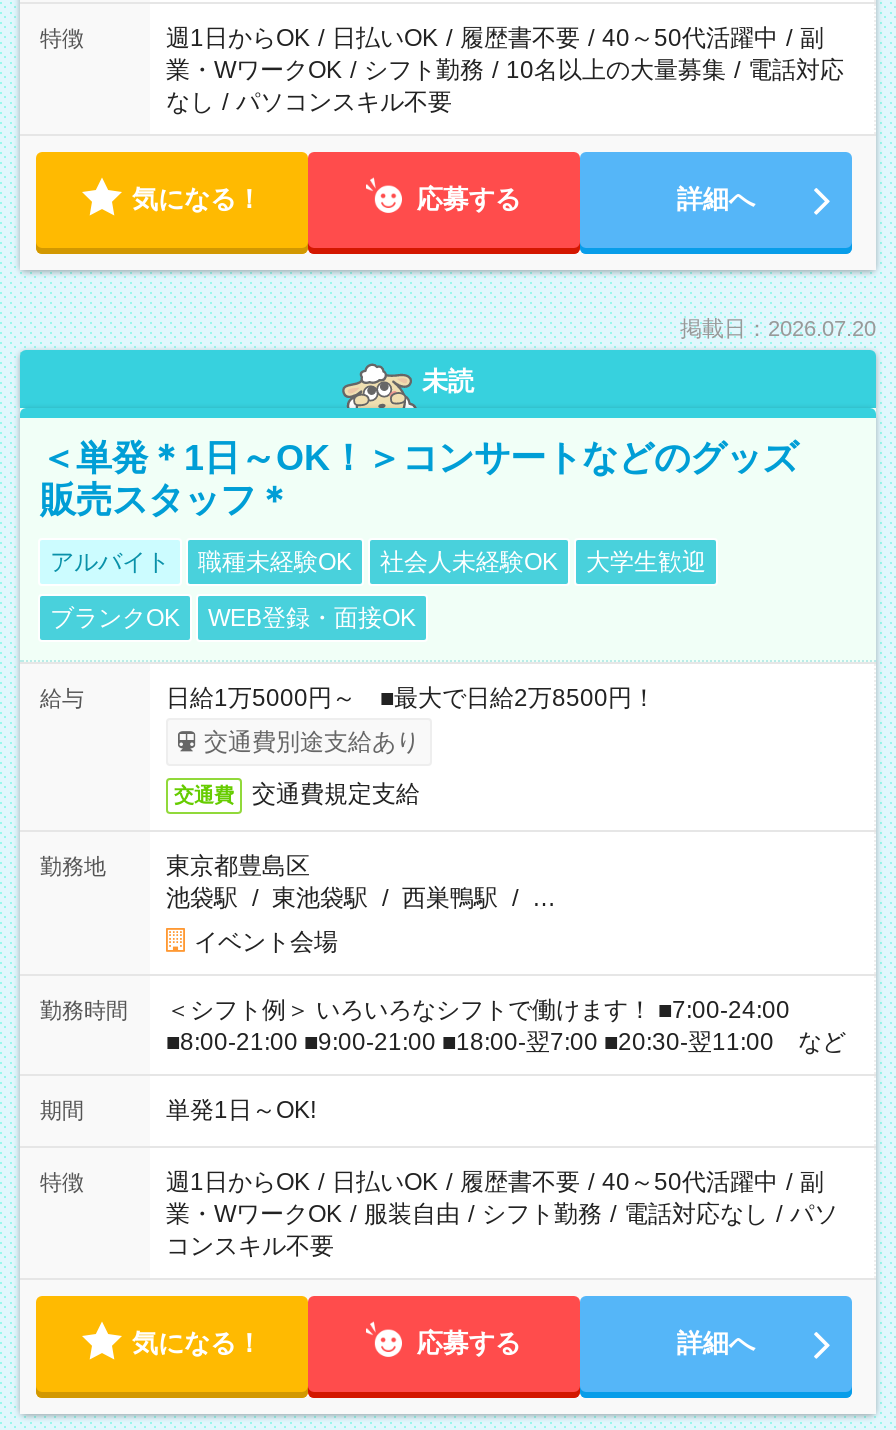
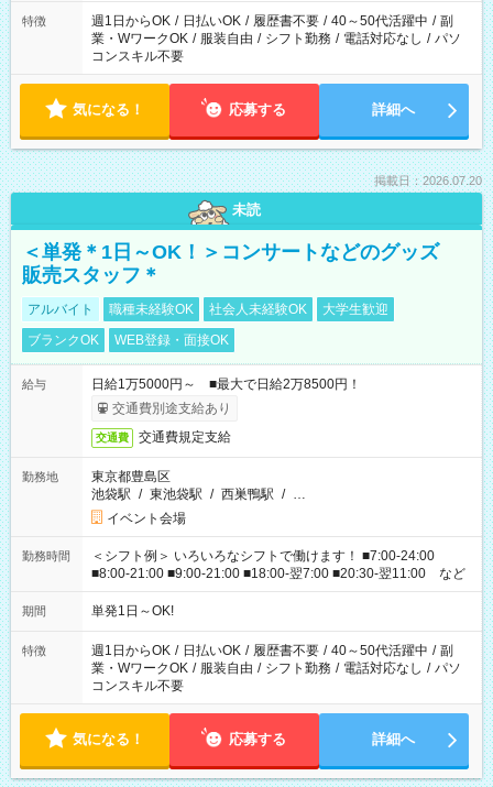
- 業・WワークOK / シフト勤務 / 10名以上の大量募集 / 電話対応
- なし / パソコンスキル不要
+ 業・WワークOK / 服装自由 / シフト勤務 / 電話対応なし / パソ
+ コンスキル不要
